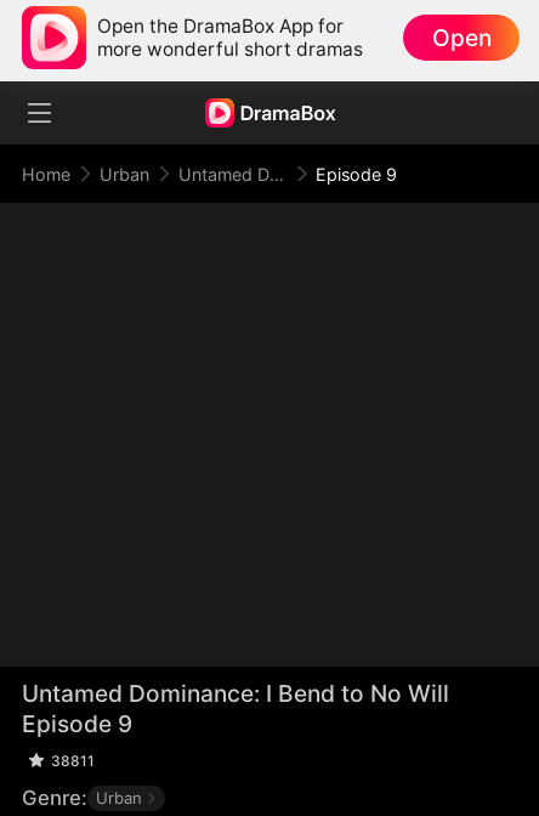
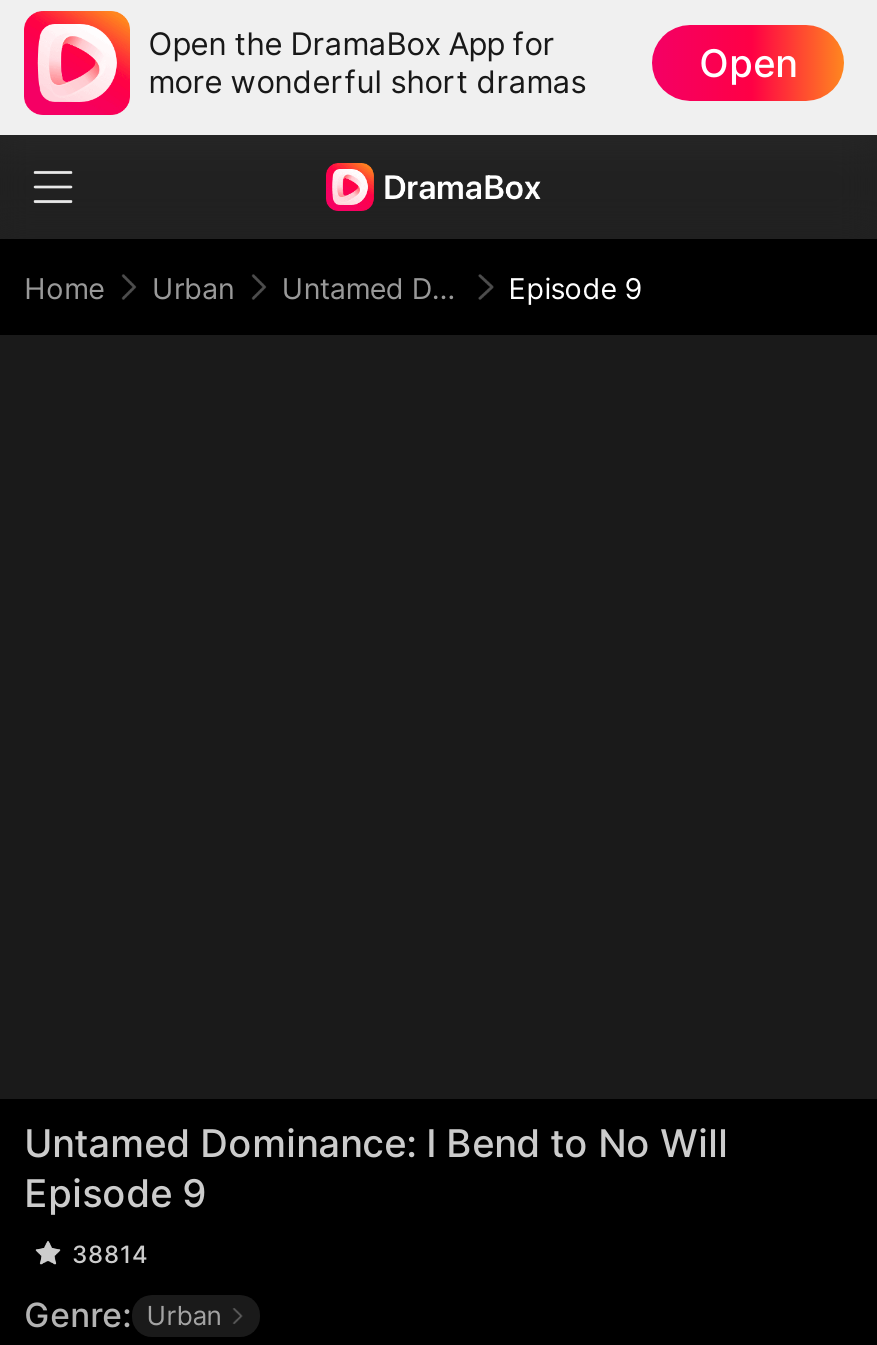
- 38811
+ 38814
